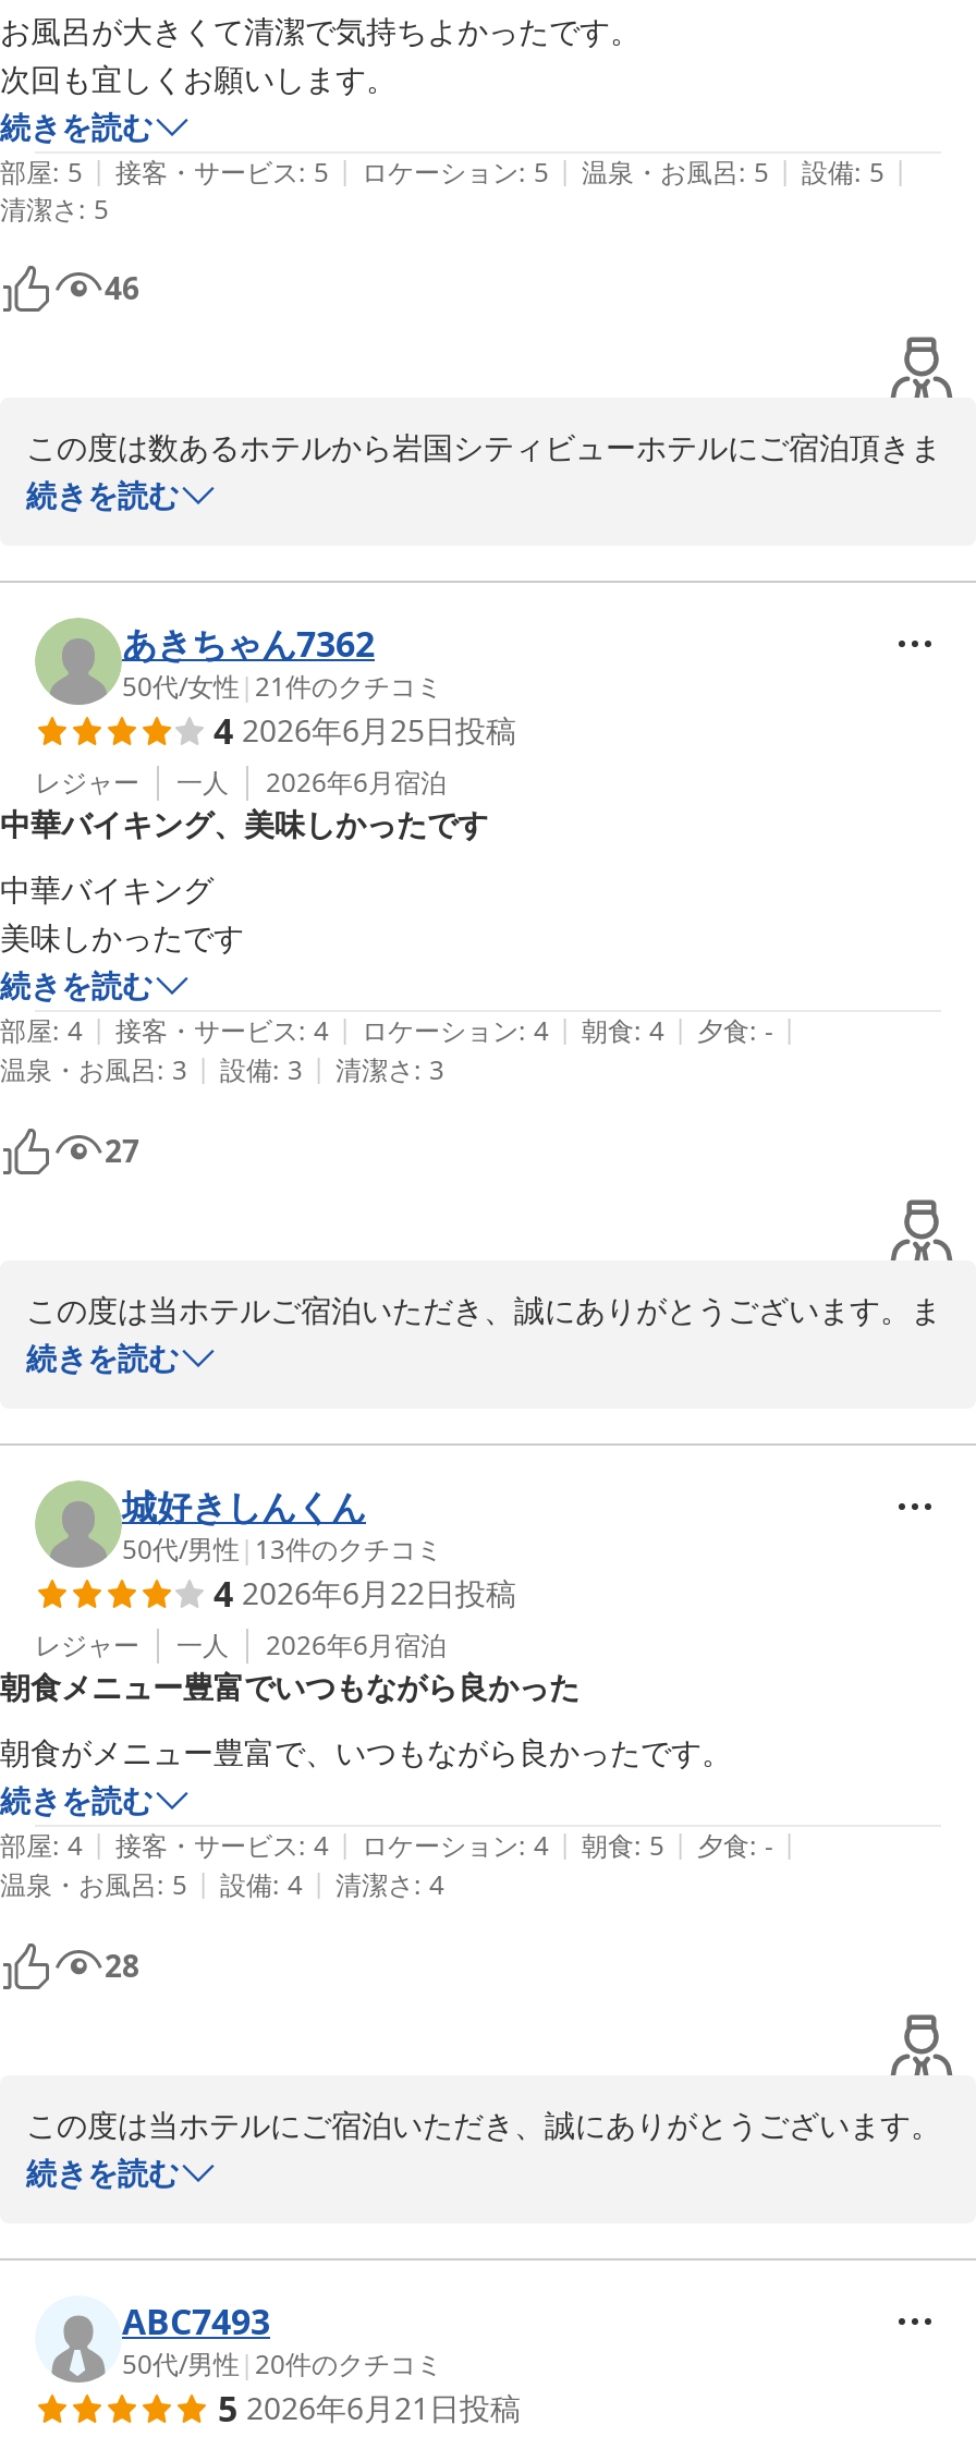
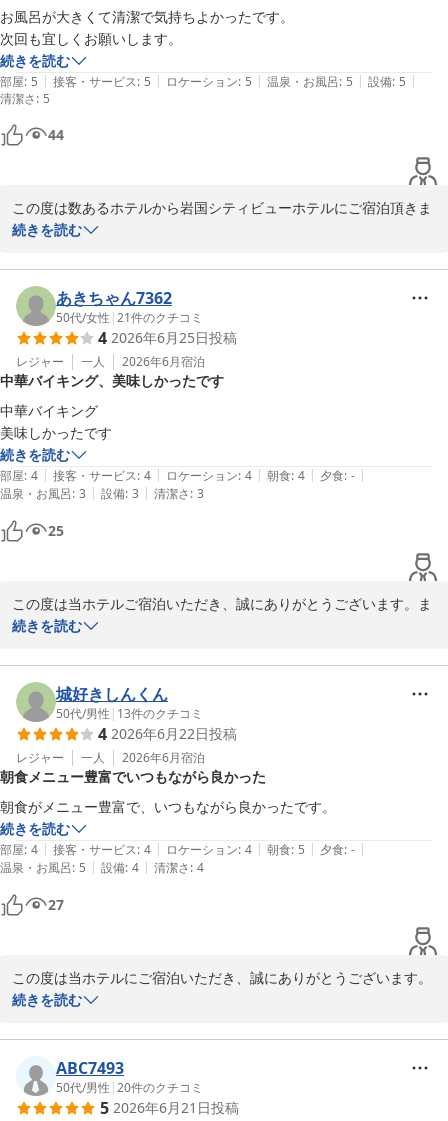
- 46
+ 44

- 27
+ 25

- 28
+ 27
